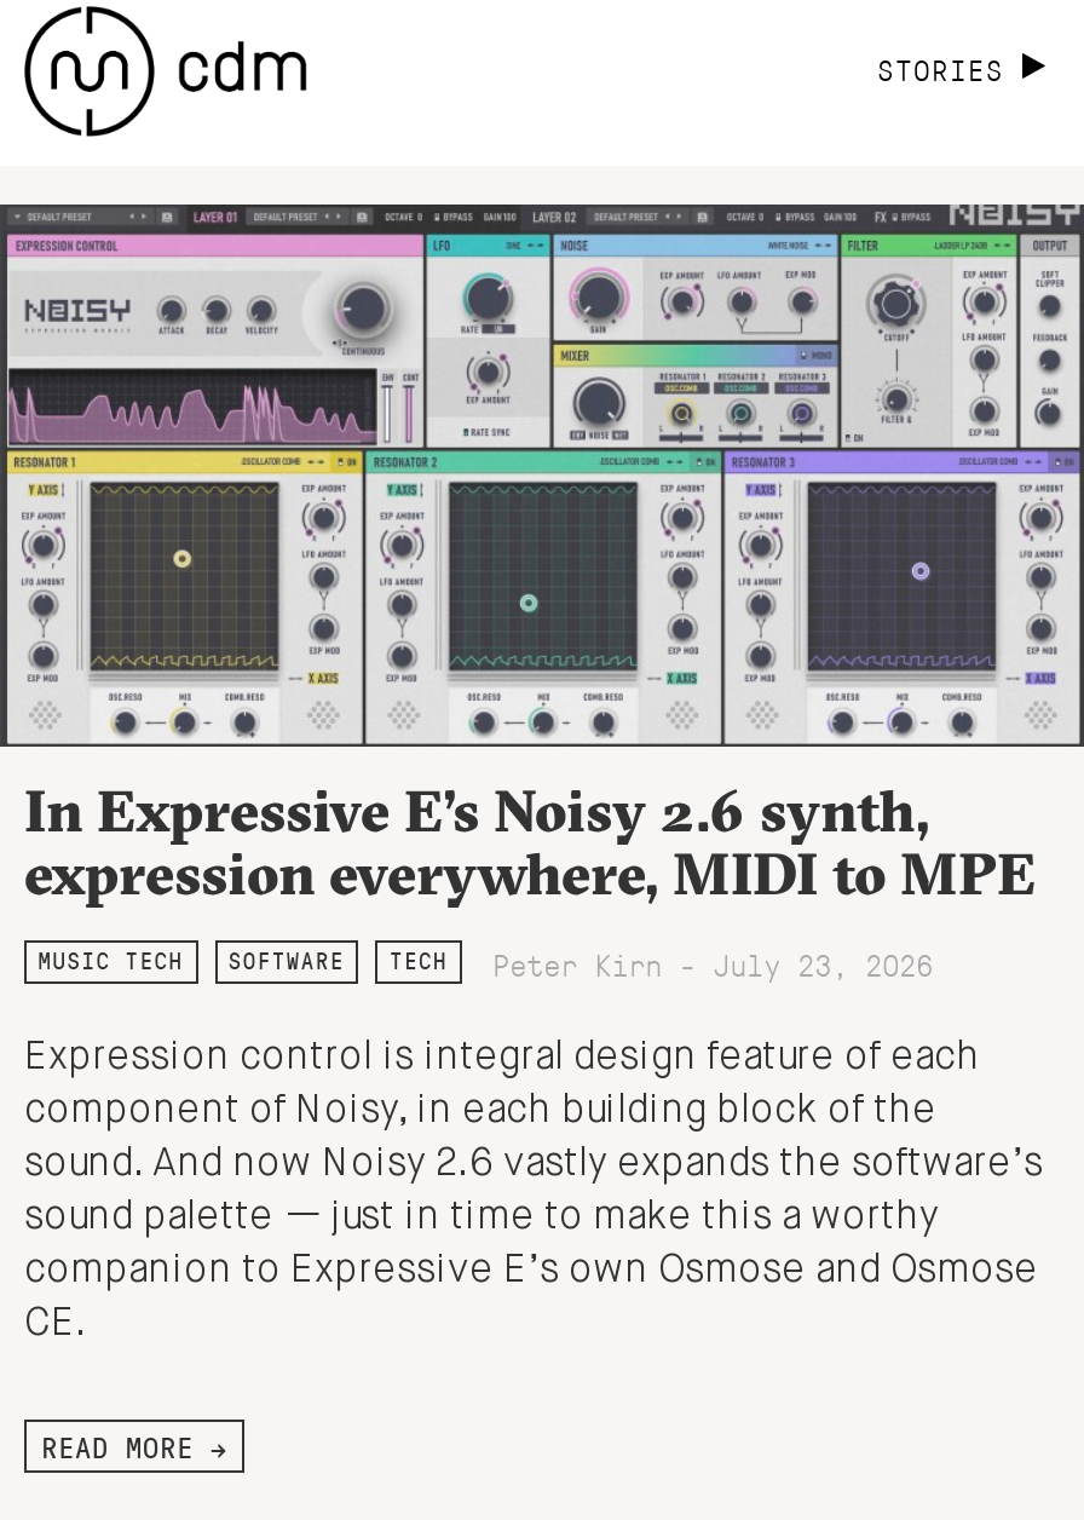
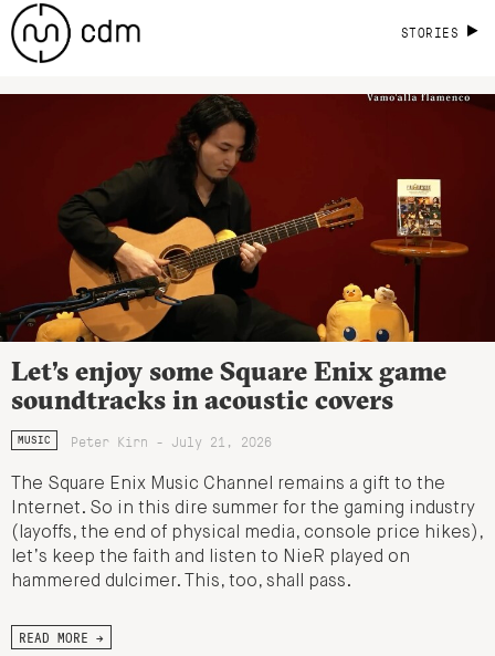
- [image]
- In Expressive E’s Noisy 2.6 synth,
- expression everywhere, MIDI to MPE
+ [image]
+ Let’s enjoy some Square Enix game
+ soundtracks in acoustic covers

- MUSIC TECH
- SOFTWARE
- TECH
- Peter Kirn - July 23, 2026
+ MUSIC
+ Peter Kirn - July 21, 2026

- Expression control is integral design feature of each
- component of Noisy, in each building block of the
- sound. And now Noisy 2.6 vastly expands the software’s
- sound palette — just in time to make this a worthy
- companion to Expressive E’s own Osmose and Osmose
- CE.
+ The Square Enix Music Channel remains a gift to the
+ Internet. So in this dire summer for the gaming industry
+ (layoffs, the end of physical media, console price hikes),
+ let’s keep the faith and listen to NieR played on
+ hammered dulcimer. This, too, shall pass.
